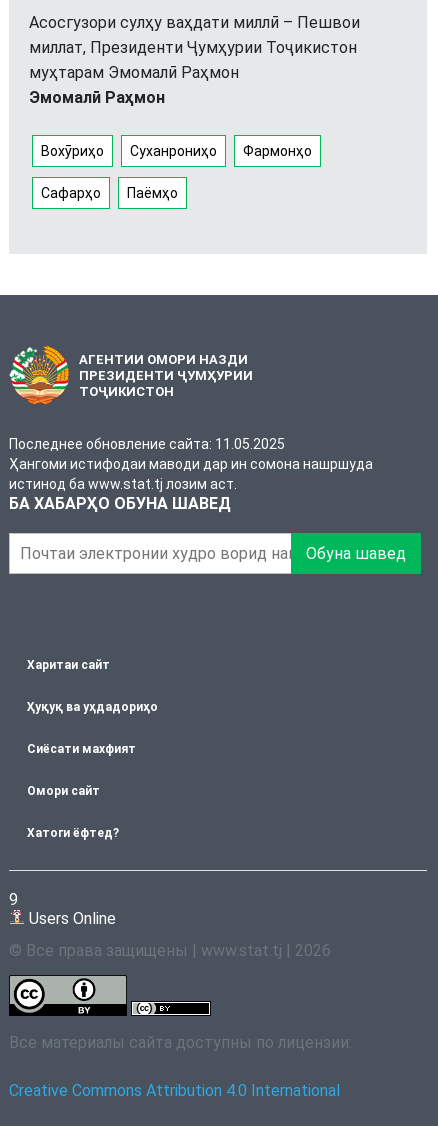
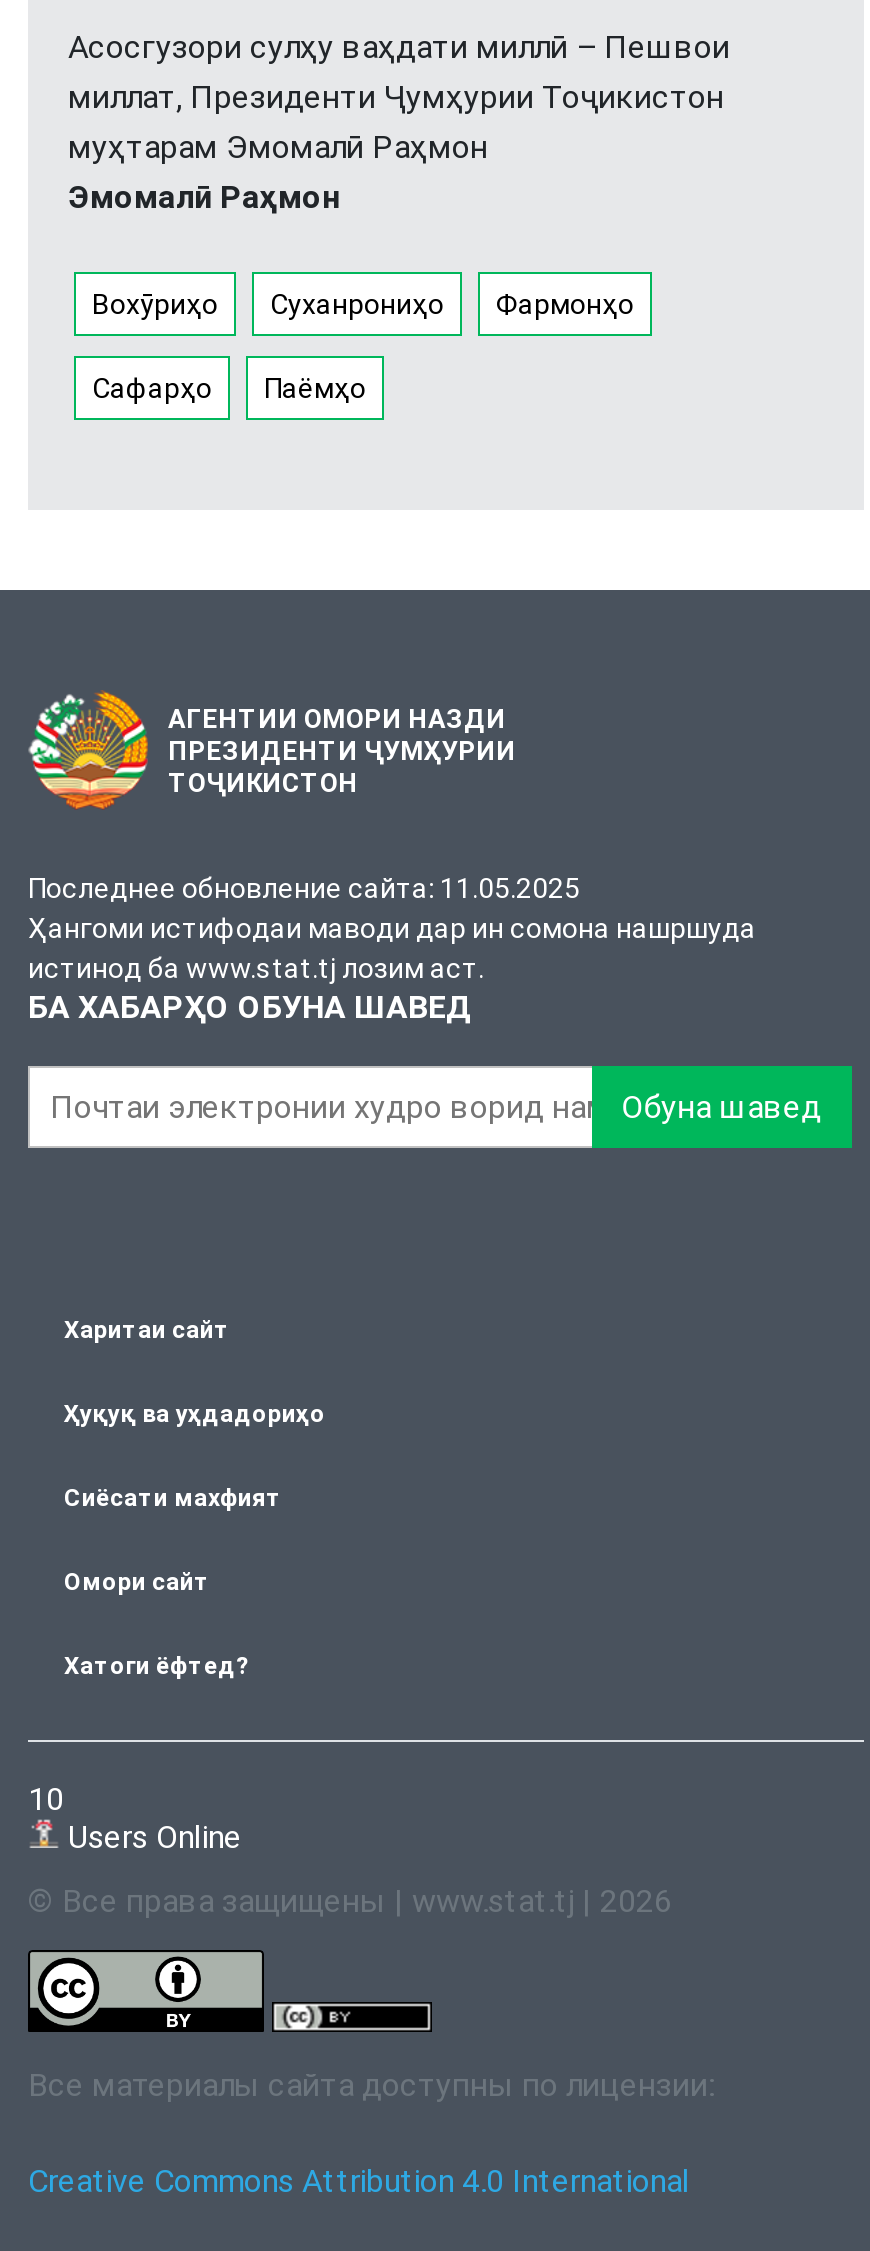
- 9
+ 10
